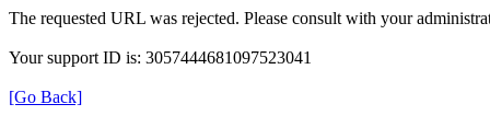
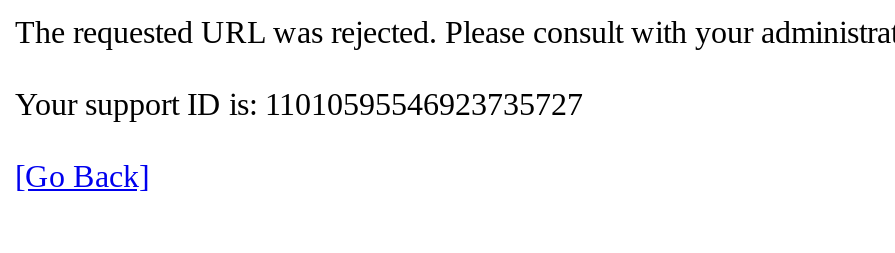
- Your support ID is: 3057444681097523041
+ Your support ID is: 11010595546923735727
